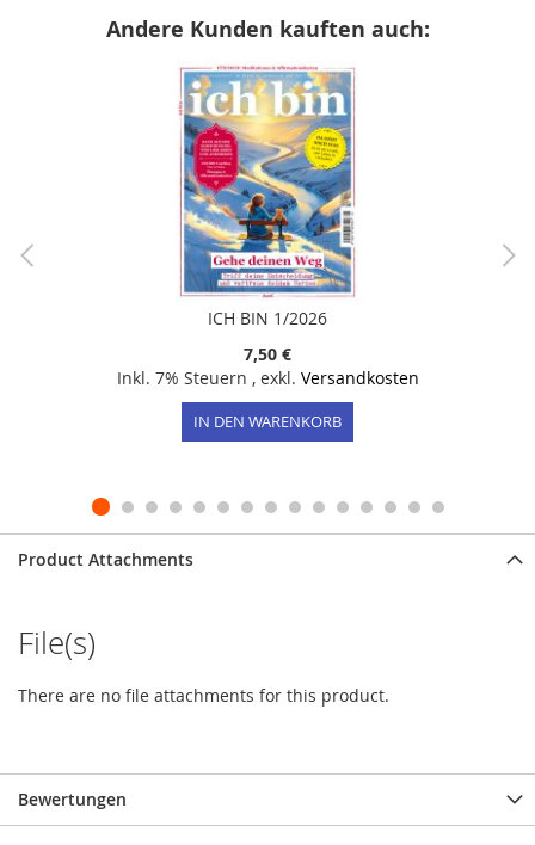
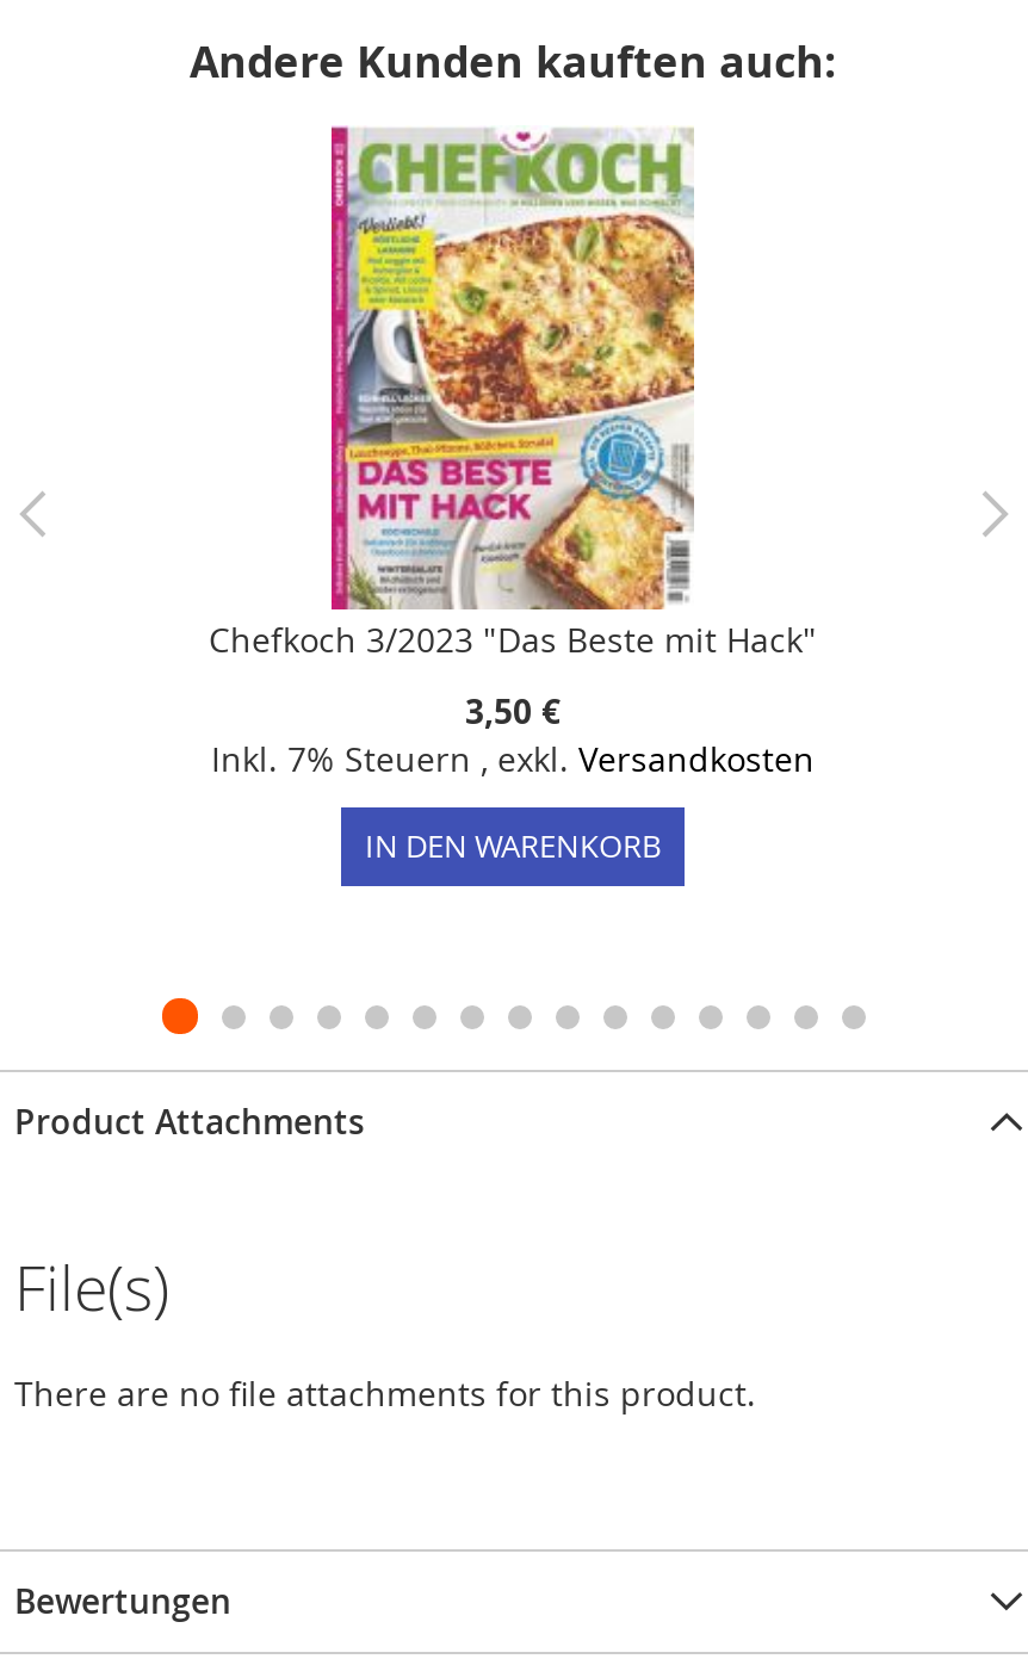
- [image]
- ICH BIN 1/2026
+ [image]
+ Chefkoch 3/2023 "Das Beste mit Hack"

- 7,50 €
+ 3,50 €
